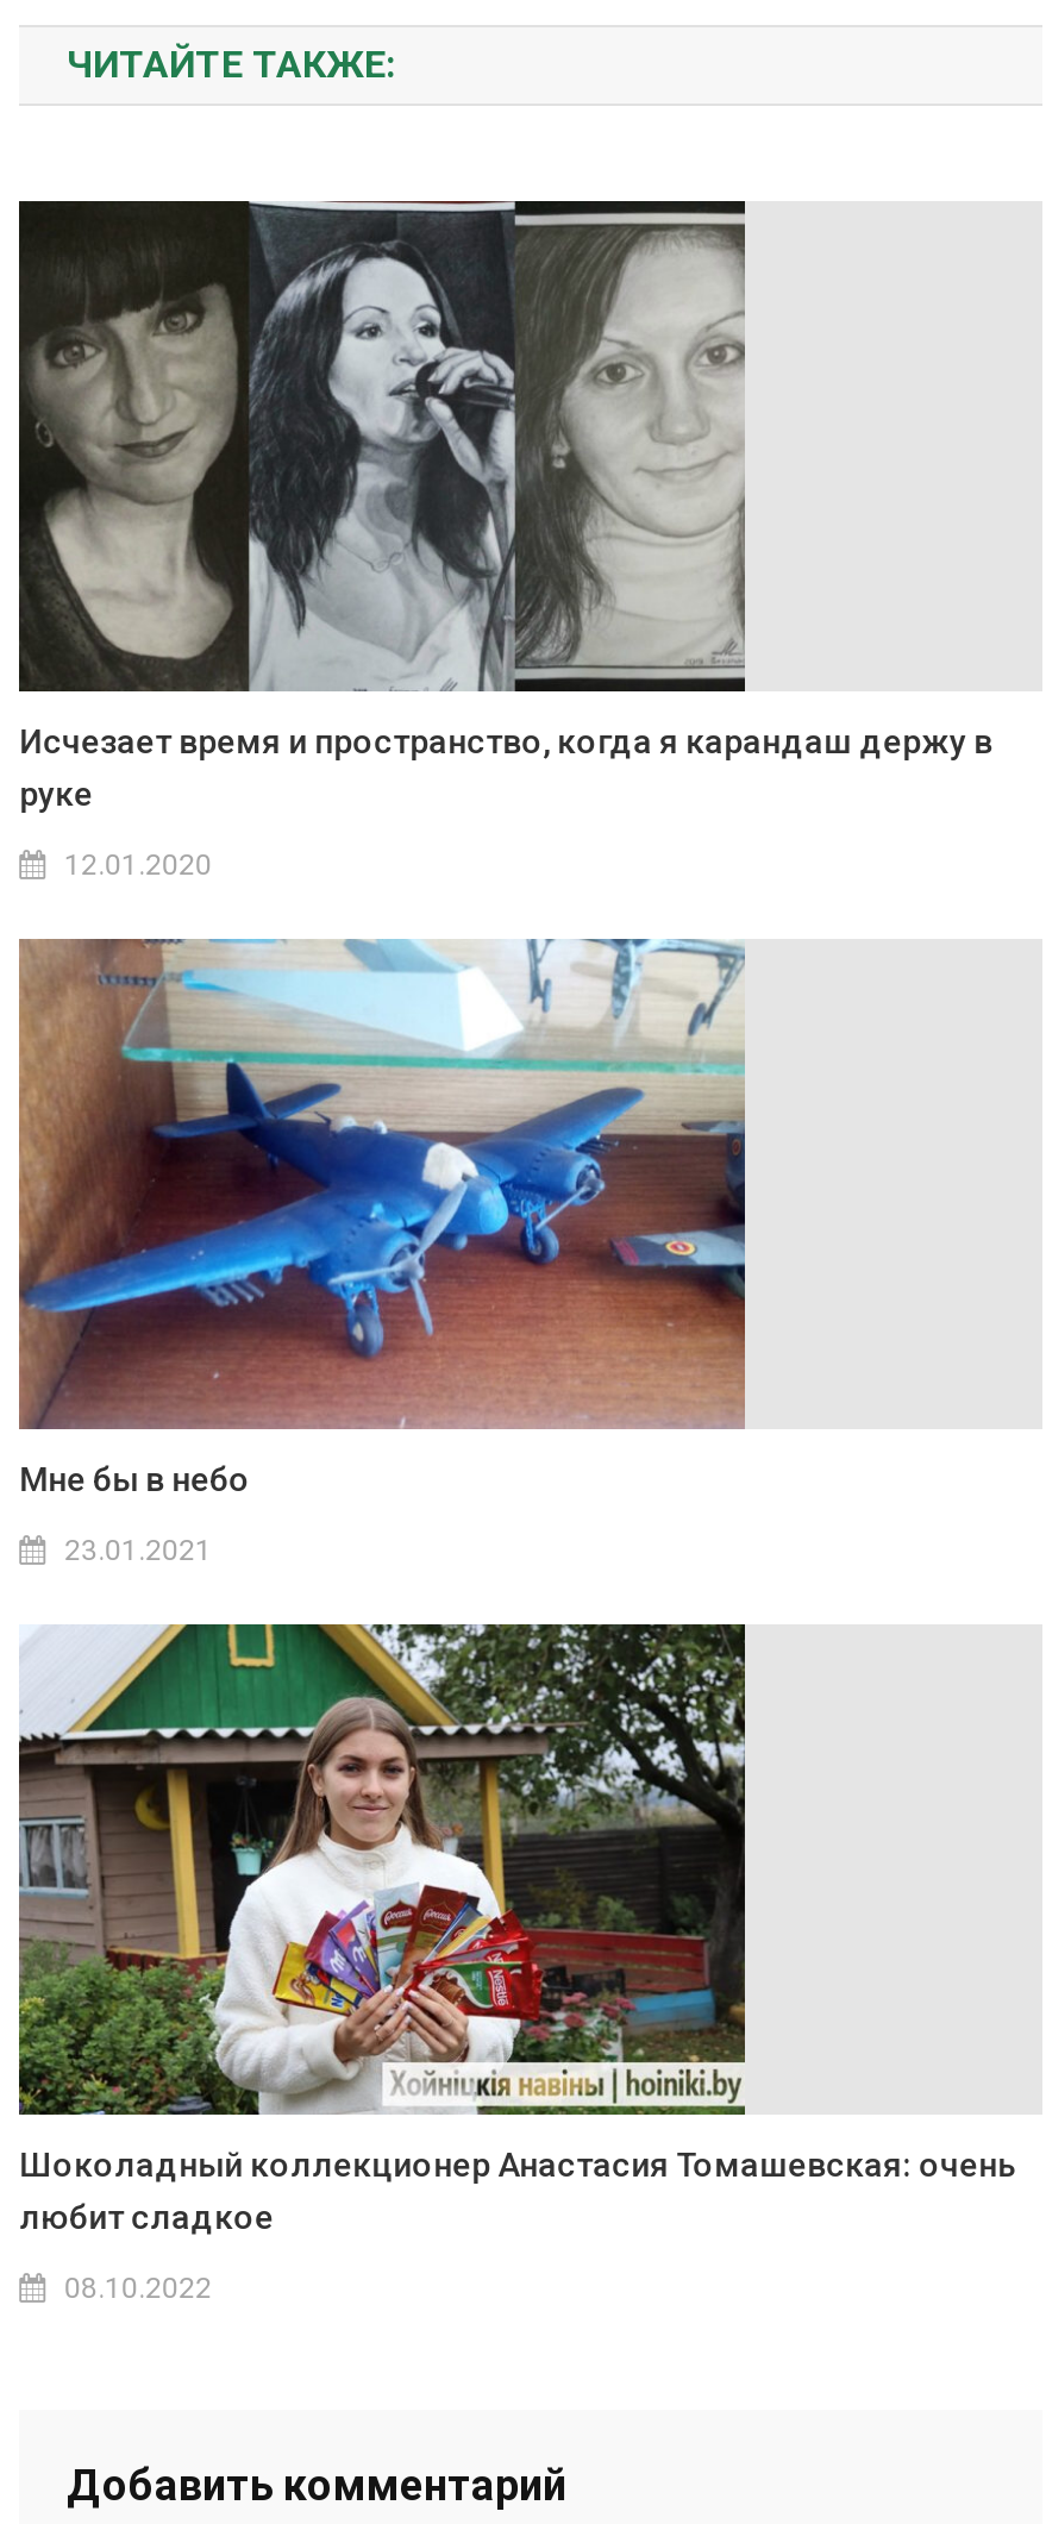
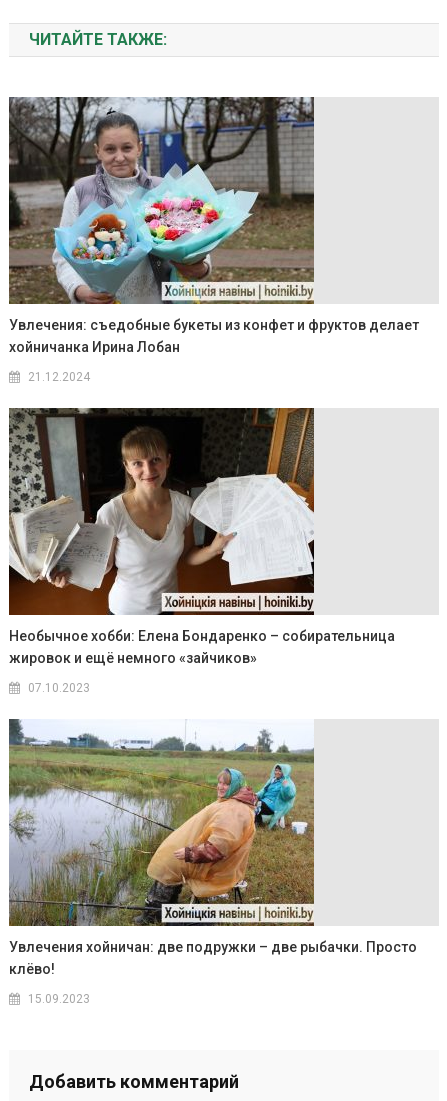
- [image]
- Исчезает время и пространство, когда я карандаш держу в
- руке
+ [image]
+ Увлечения: съедобные букеты из конфет и фруктов делает
+ хойничанка Ирина Лобан

- 12.01.2020
+ 21.12.2024

- [image]
- Мне бы в небо
+ [image]
+ Необычное хобби: Елена Бондаренко – собирательница
+ жировок и ещё немного «зайчиков»

- 23.01.2021
+ 07.10.2023

- [image]
- Шоколадный коллекционер Анастасия Томашевская: очень
- любит сладкое
+ [image]
+ Увлечения хойничан: две подружки – две рыбачки. Просто
+ клёво!

- 08.10.2022
+ 15.09.2023
